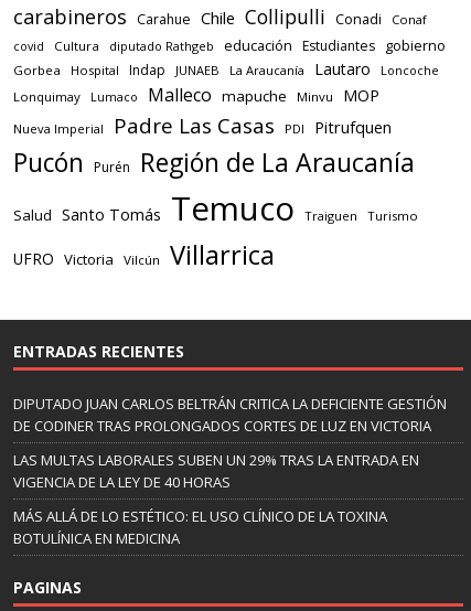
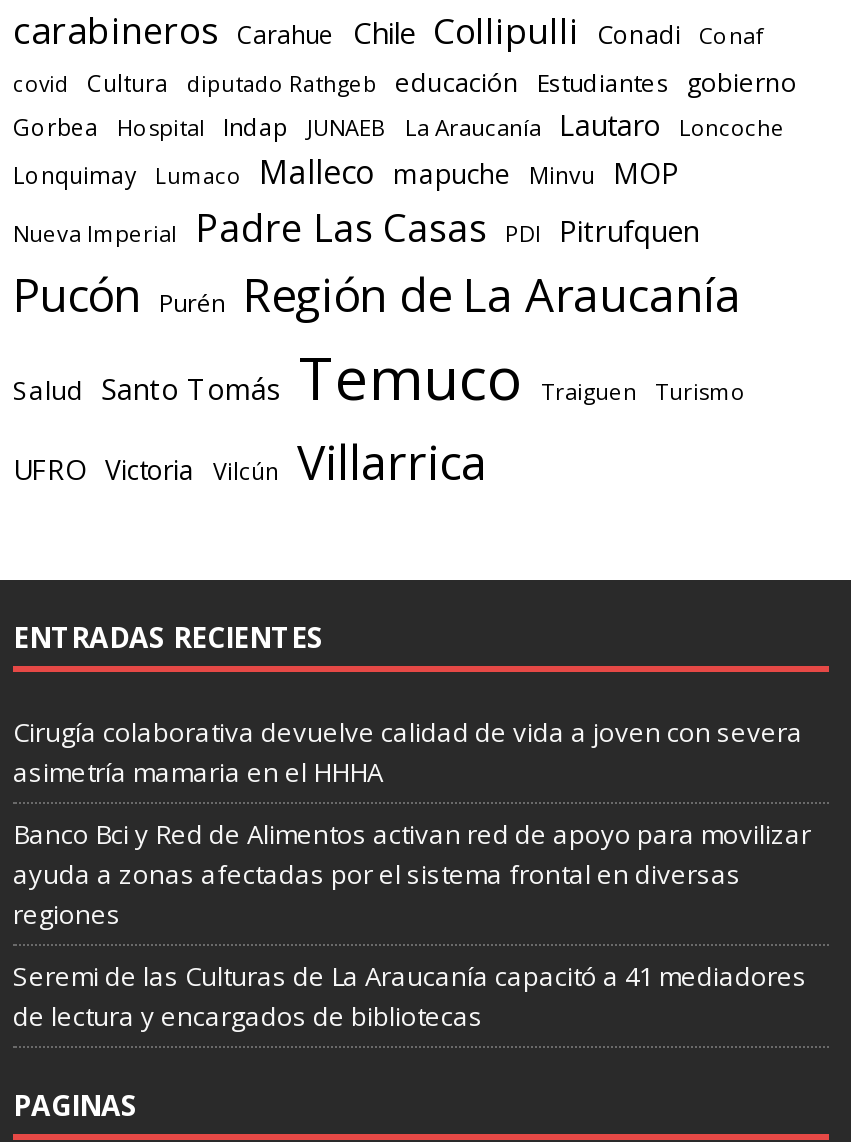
- DIPUTADO JUAN CARLOS BELTRÁN CRITICA LA DEFICIENTE GESTIÓN
- DE CODINER TRAS PROLONGADOS CORTES DE LUZ EN VICTORIA
+ Cirugía colaborativa devuelve calidad de vida a joven con severa
+ asimetría mamaria en el HHHA

- LAS MULTAS LABORALES SUBEN UN 29% TRAS LA ENTRADA EN
- VIGENCIA DE LA LEY DE 40 HORAS
+ Banco Bci y Red de Alimentos activan red de apoyo para movilizar
+ ayuda a zonas afectadas por el sistema frontal en diversas
+ regiones

- MÁS ALLÁ DE LO ESTÉTICO: EL USO CLÍNICO DE LA TOXINA
- BOTULÍNICA EN MEDICINA
+ Seremi de las Culturas de La Araucanía capacitó a 41 mediadores
+ de lectura y encargados de bibliotecas
